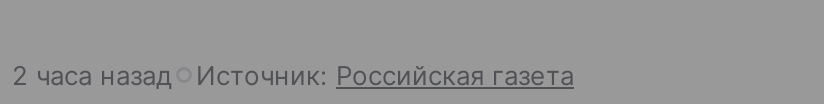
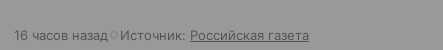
- 2 часа назад Источник: Российская газета
+ 16 часов назад Источник: Российская газета
